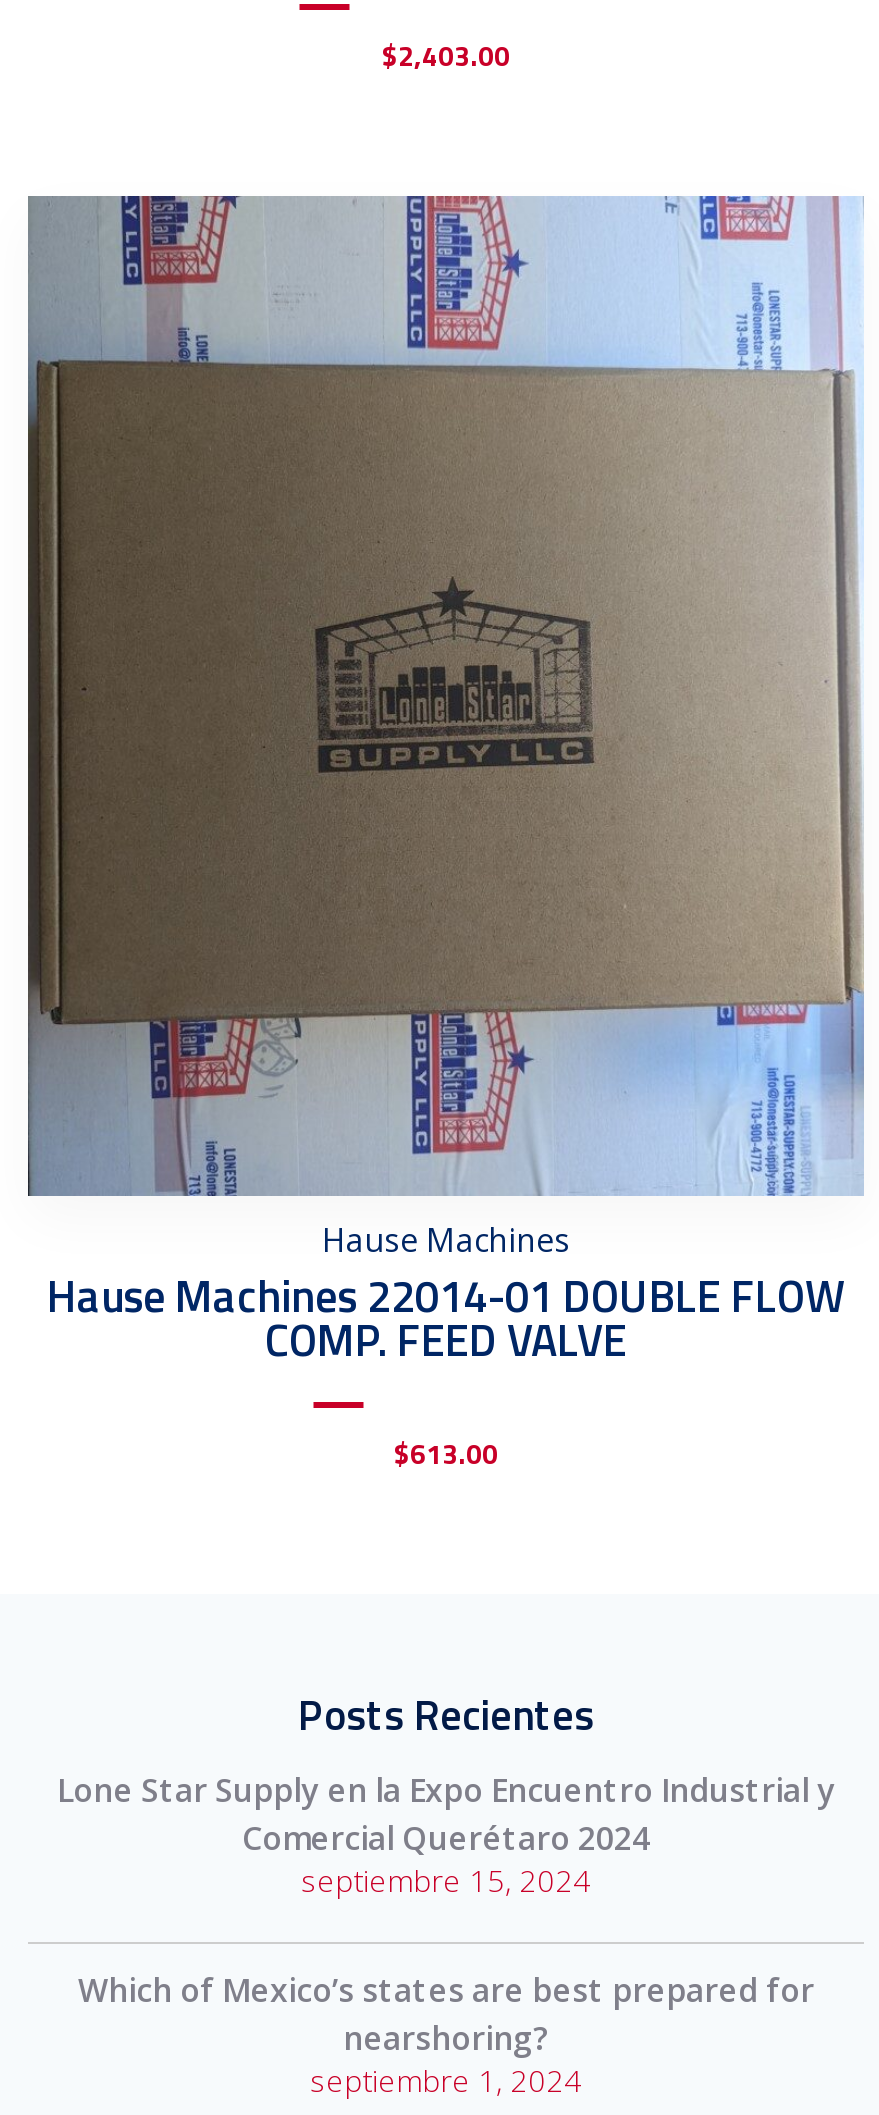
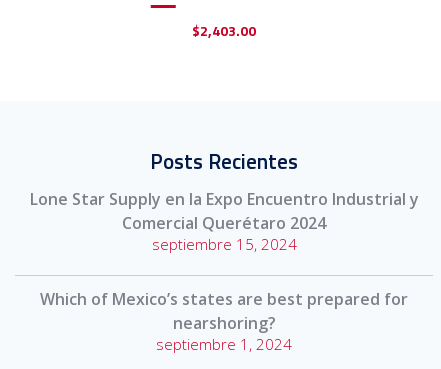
- [image]
- Hause Machines
- Hause Machines 22014-01 DOUBLE FLOW
- COMP. FEED VALVE
- $613.00
